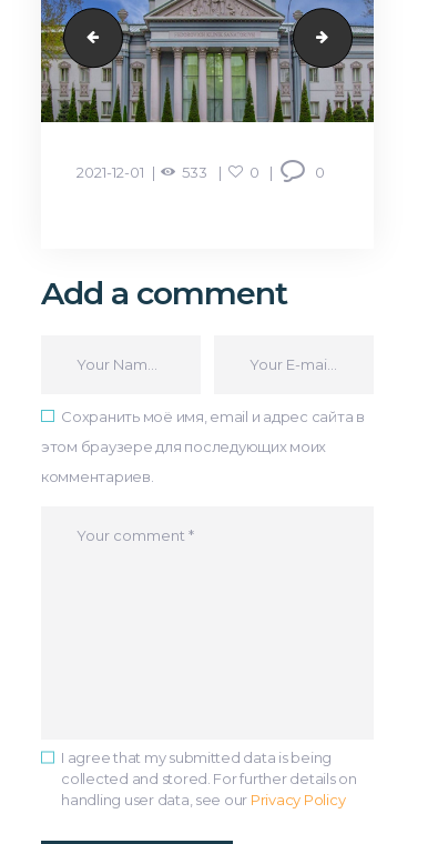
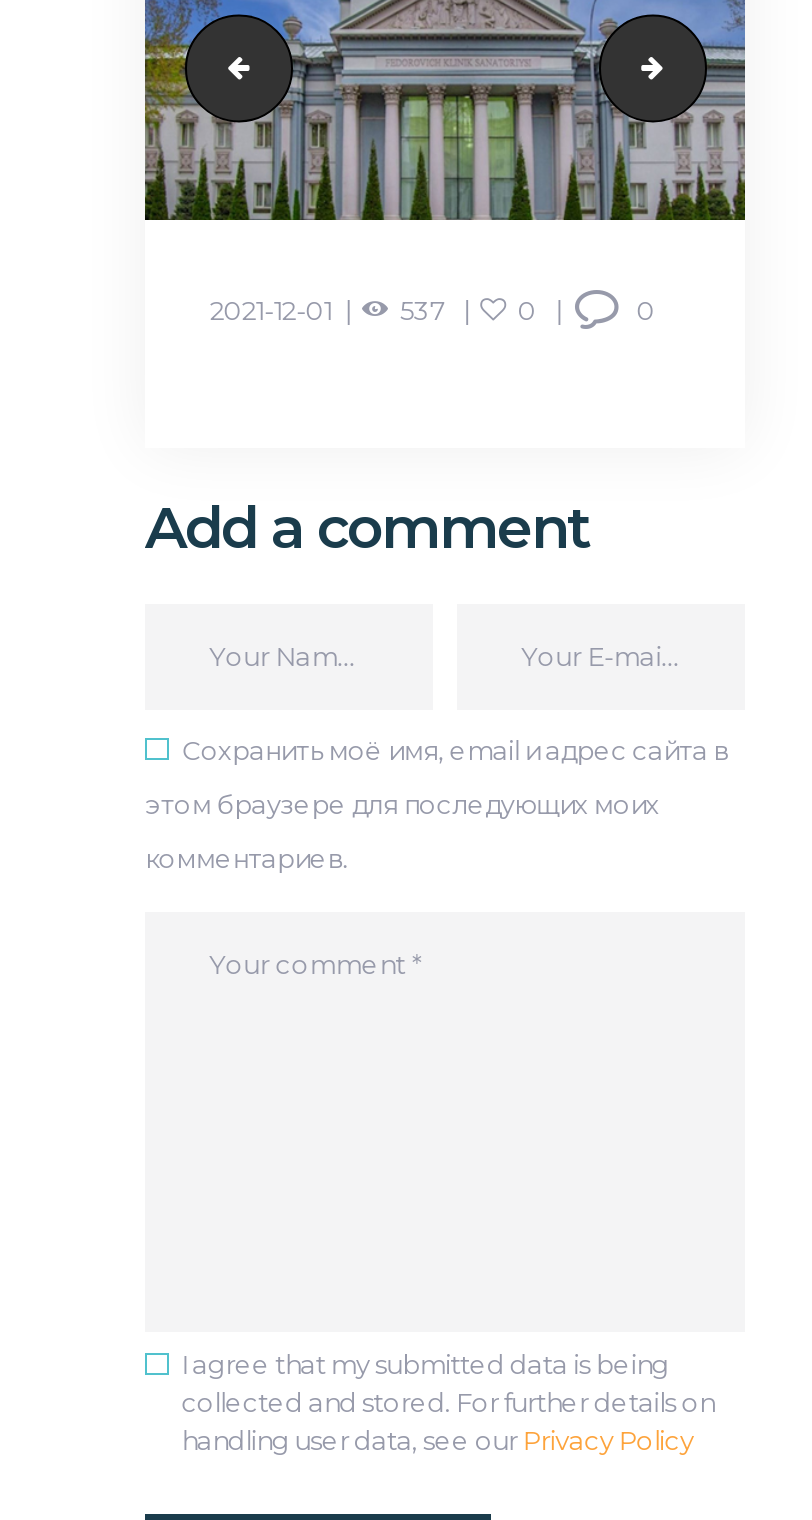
- 533
+ 537
